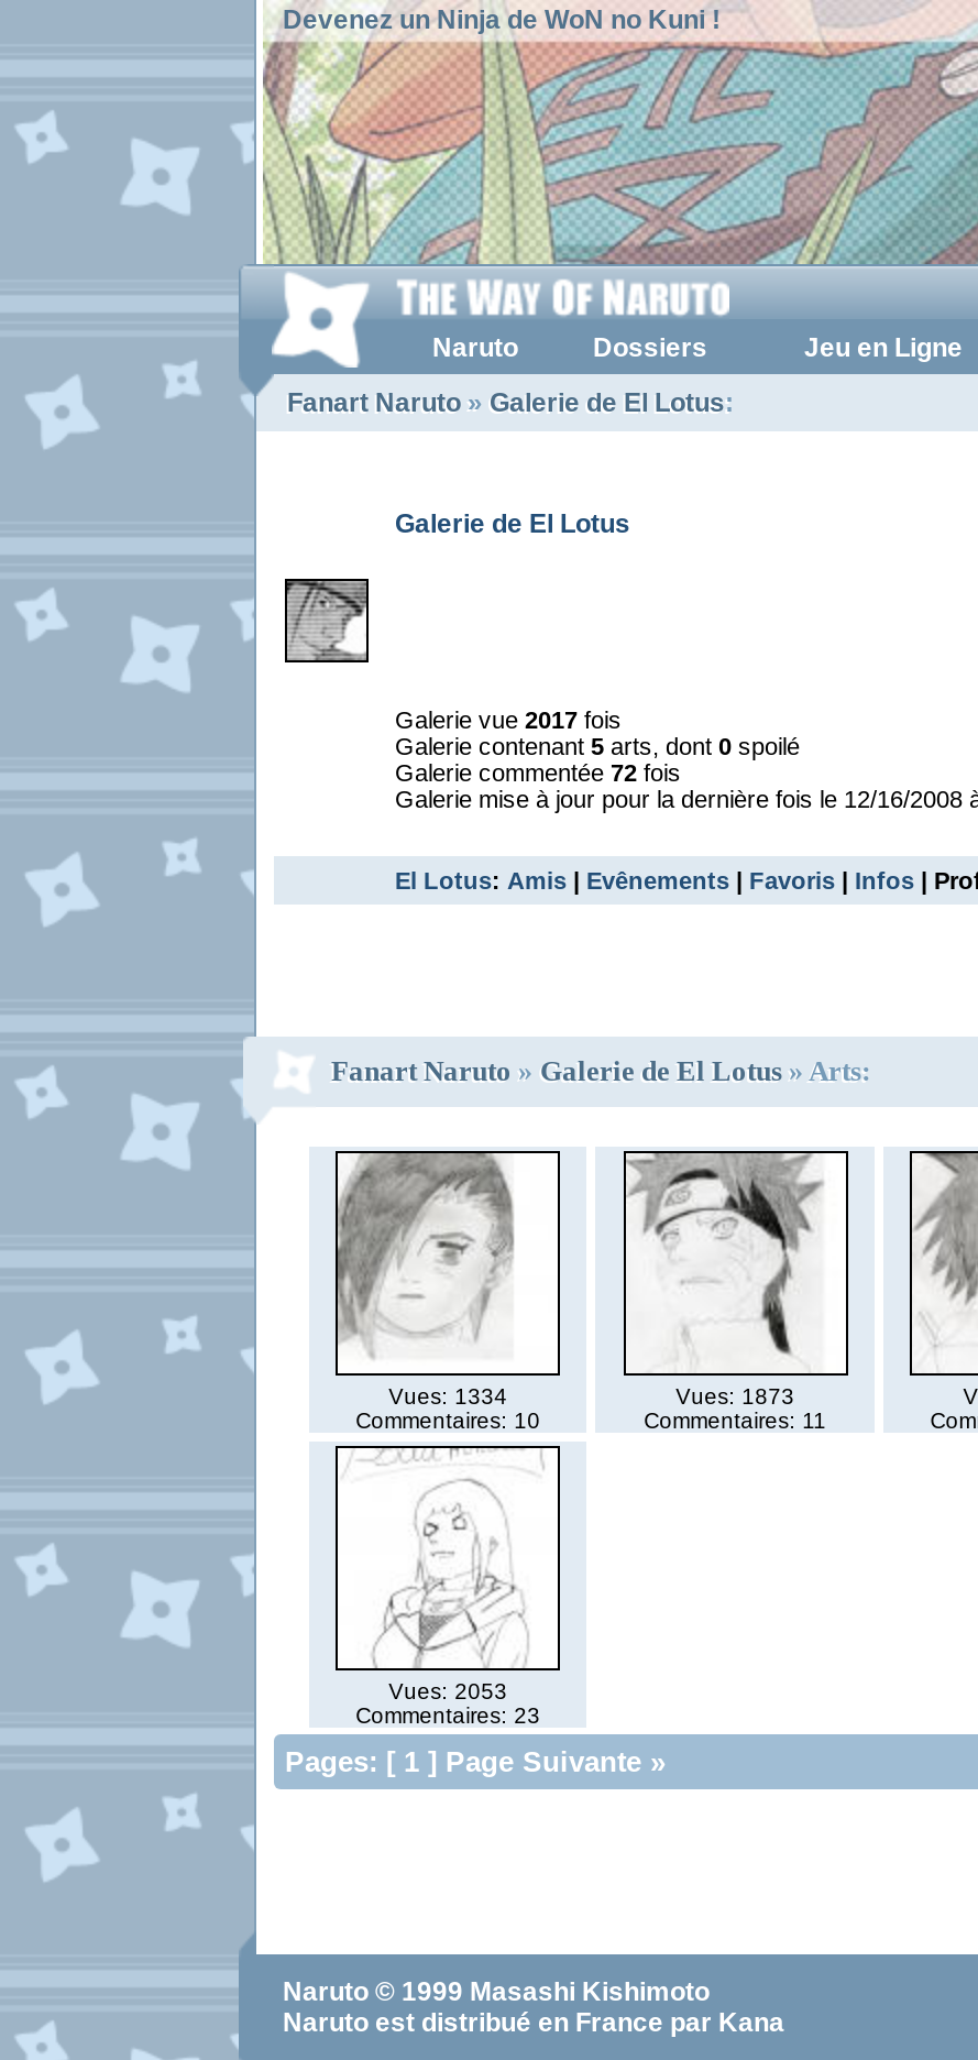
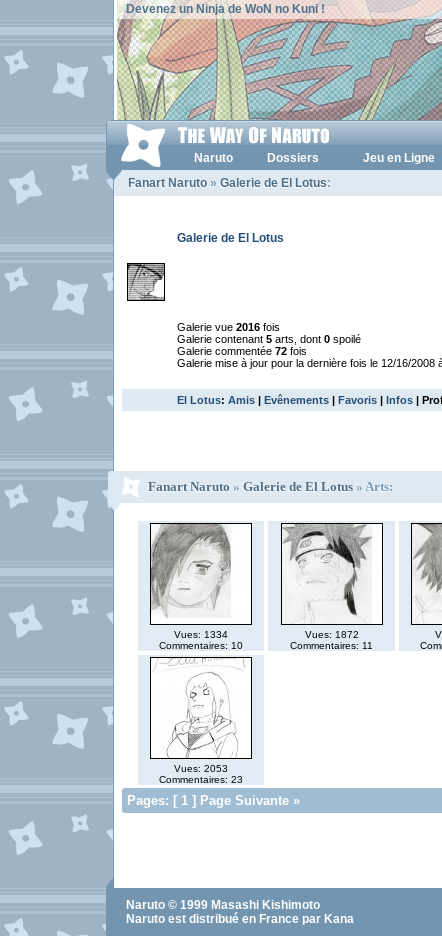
- Galerie vue 2017 fois
+ Galerie vue 2016 fois

- Vues: 1873
+ Vues: 1872
